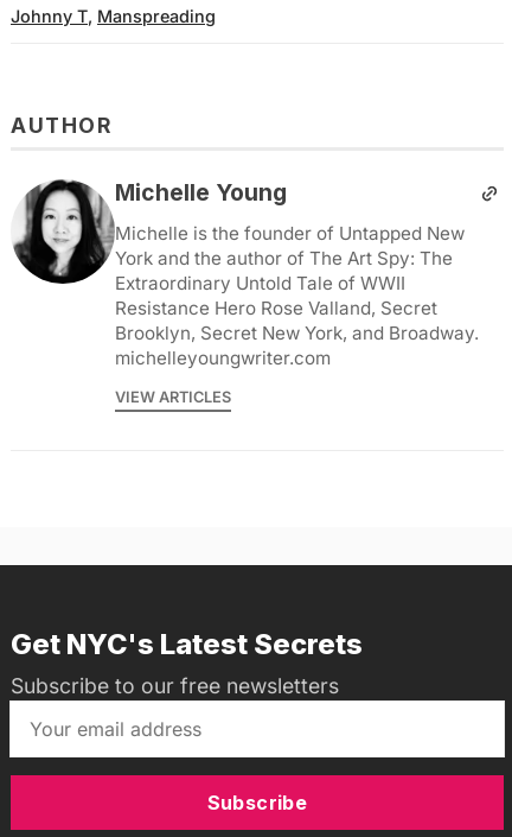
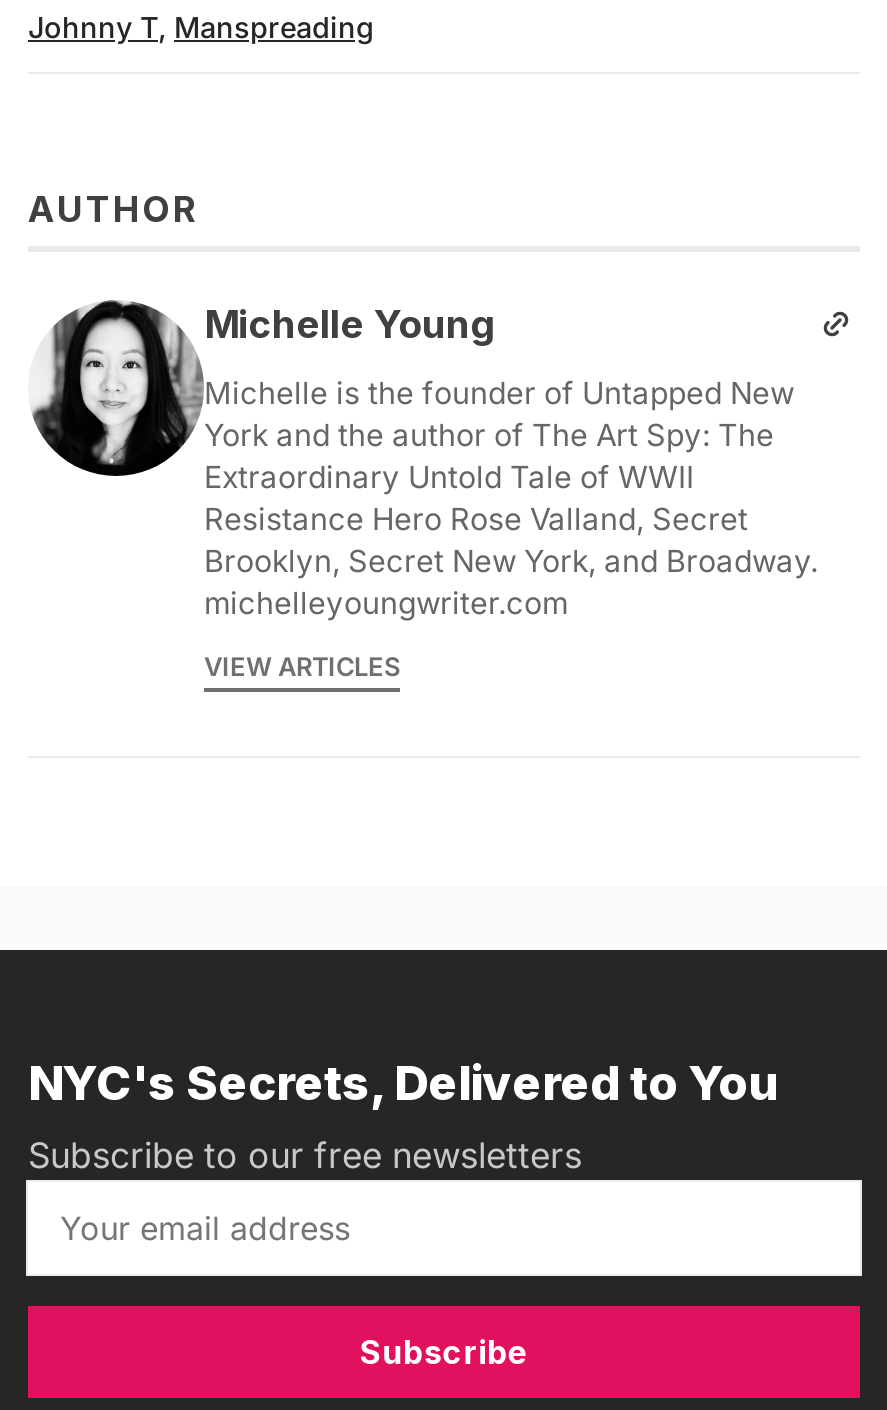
- Get NYC's Latest Secrets
+ NYC's Secrets, Delivered to You
